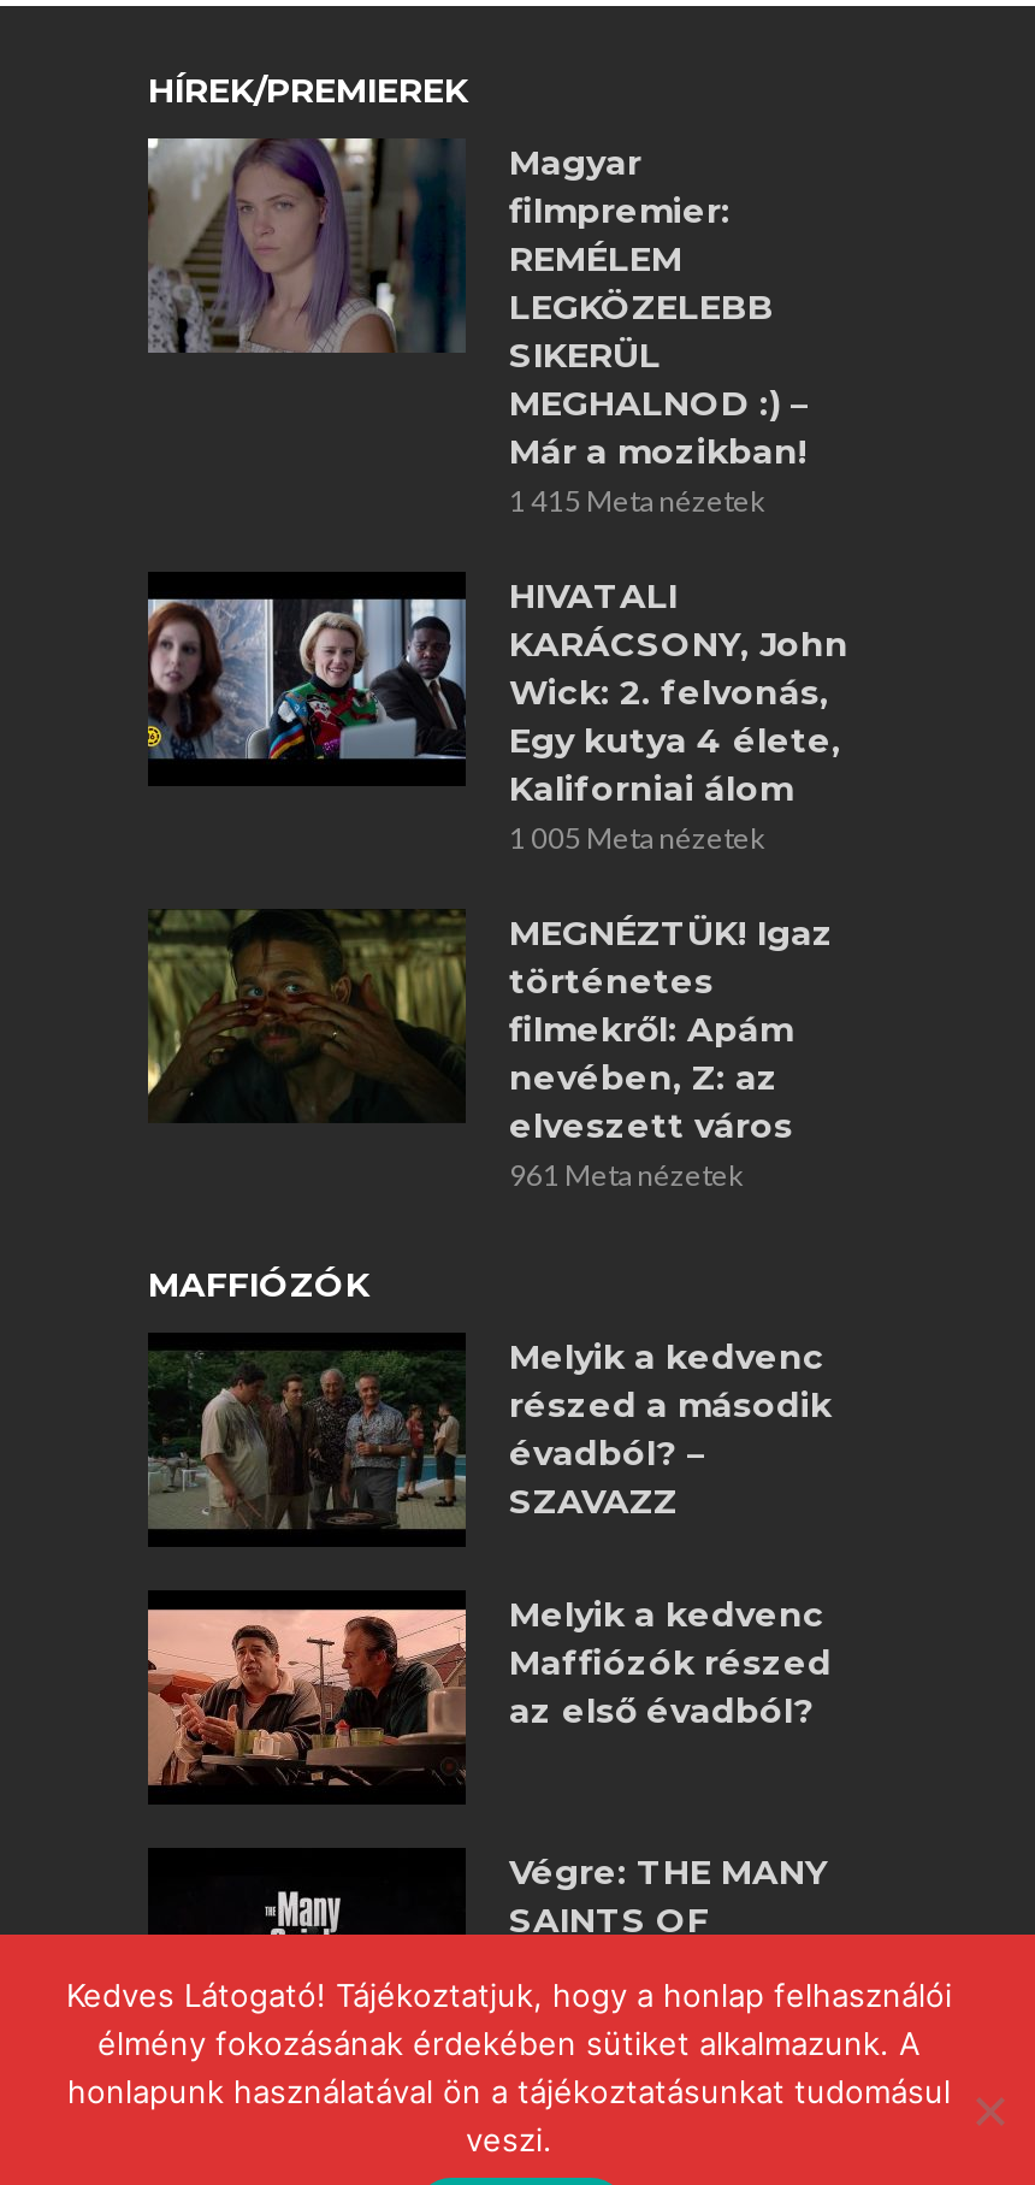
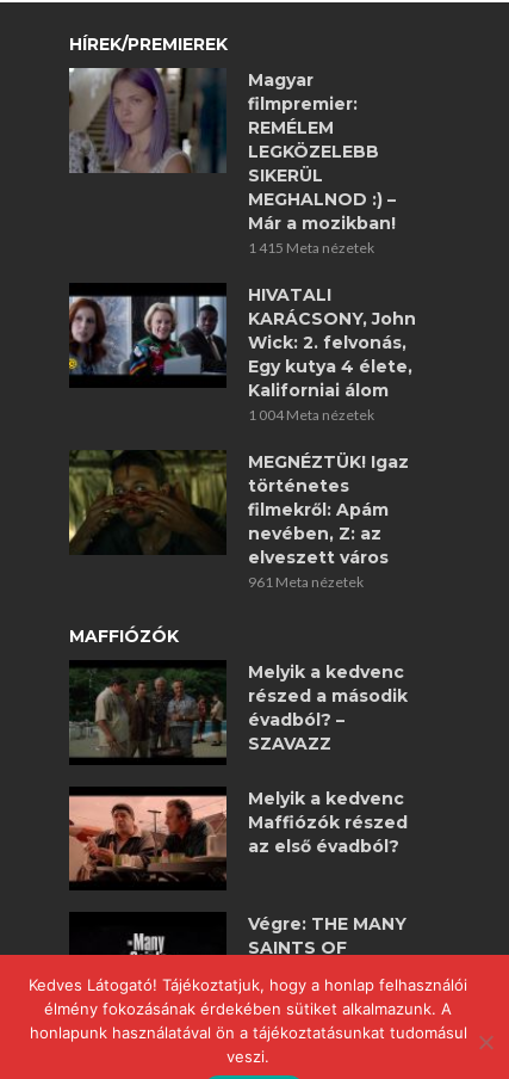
- 1 005 Meta nézetek
+ 1 004 Meta nézetek
